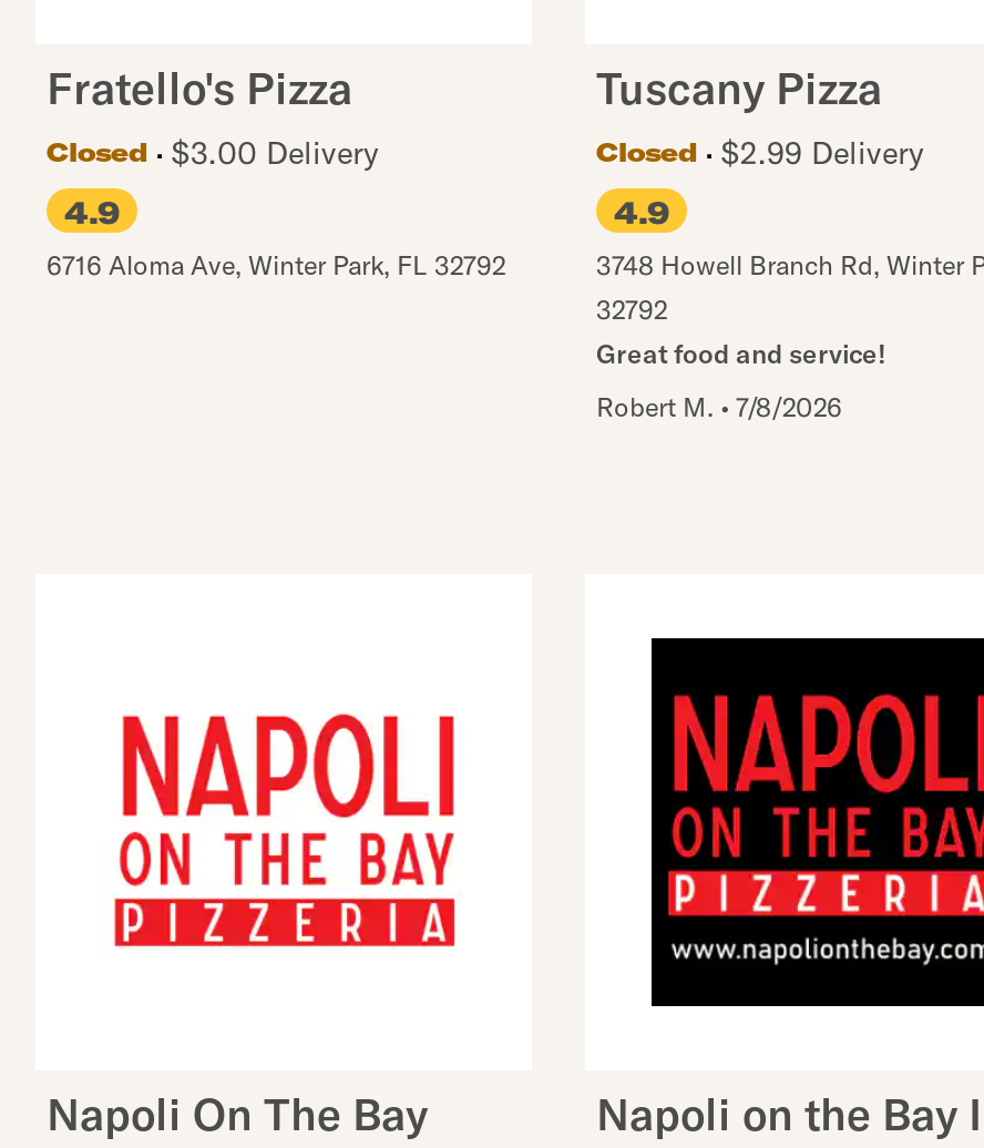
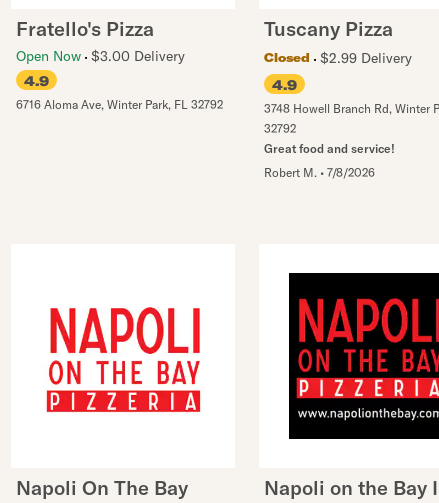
- Closed
- $3.00 Delivery
+ Open Now $3.00 Delivery
